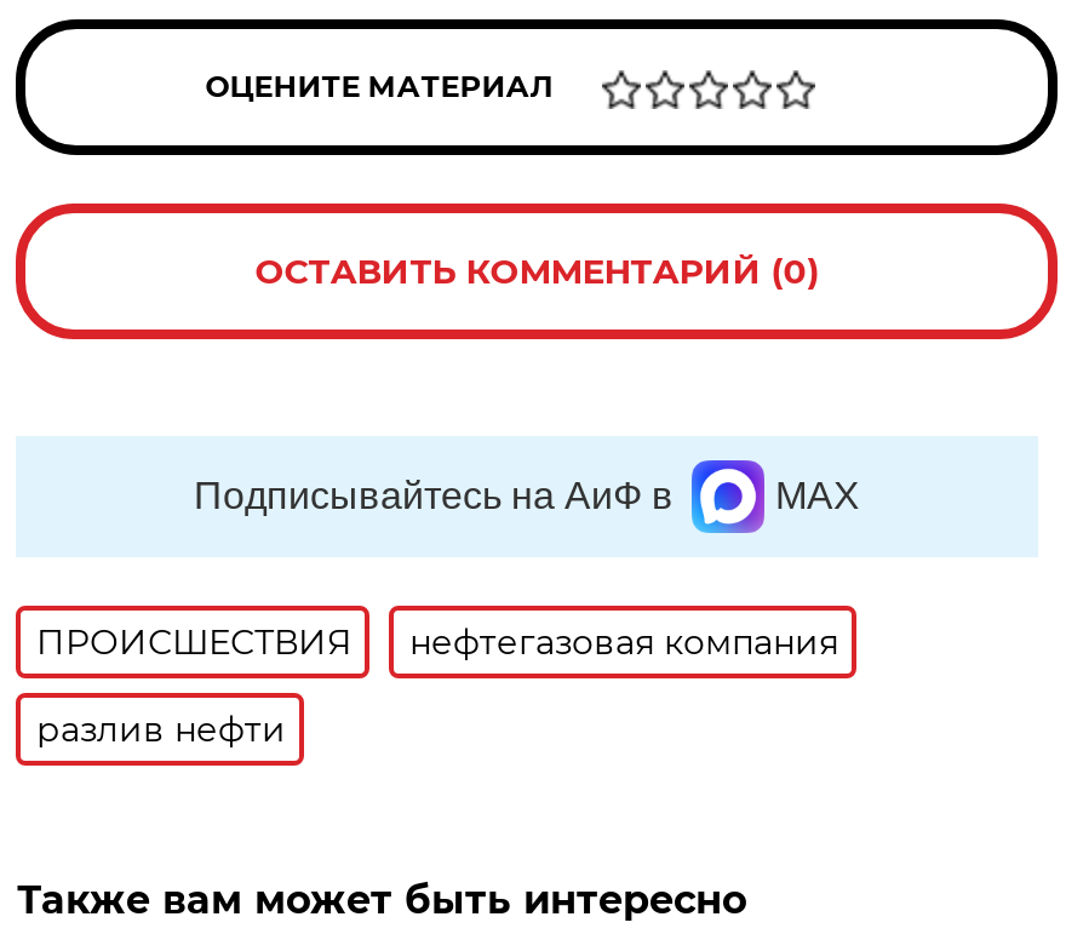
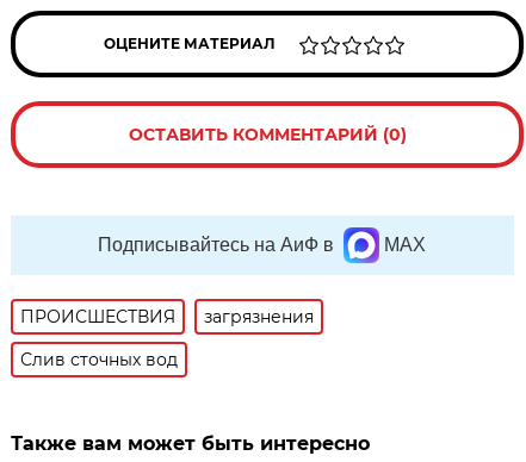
- нефтегазовая компания
+ загрязнения

- разлив нефти
+ Слив сточных вод
